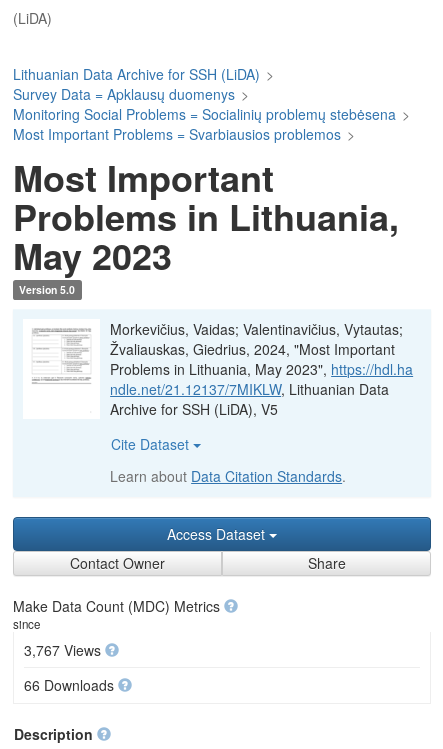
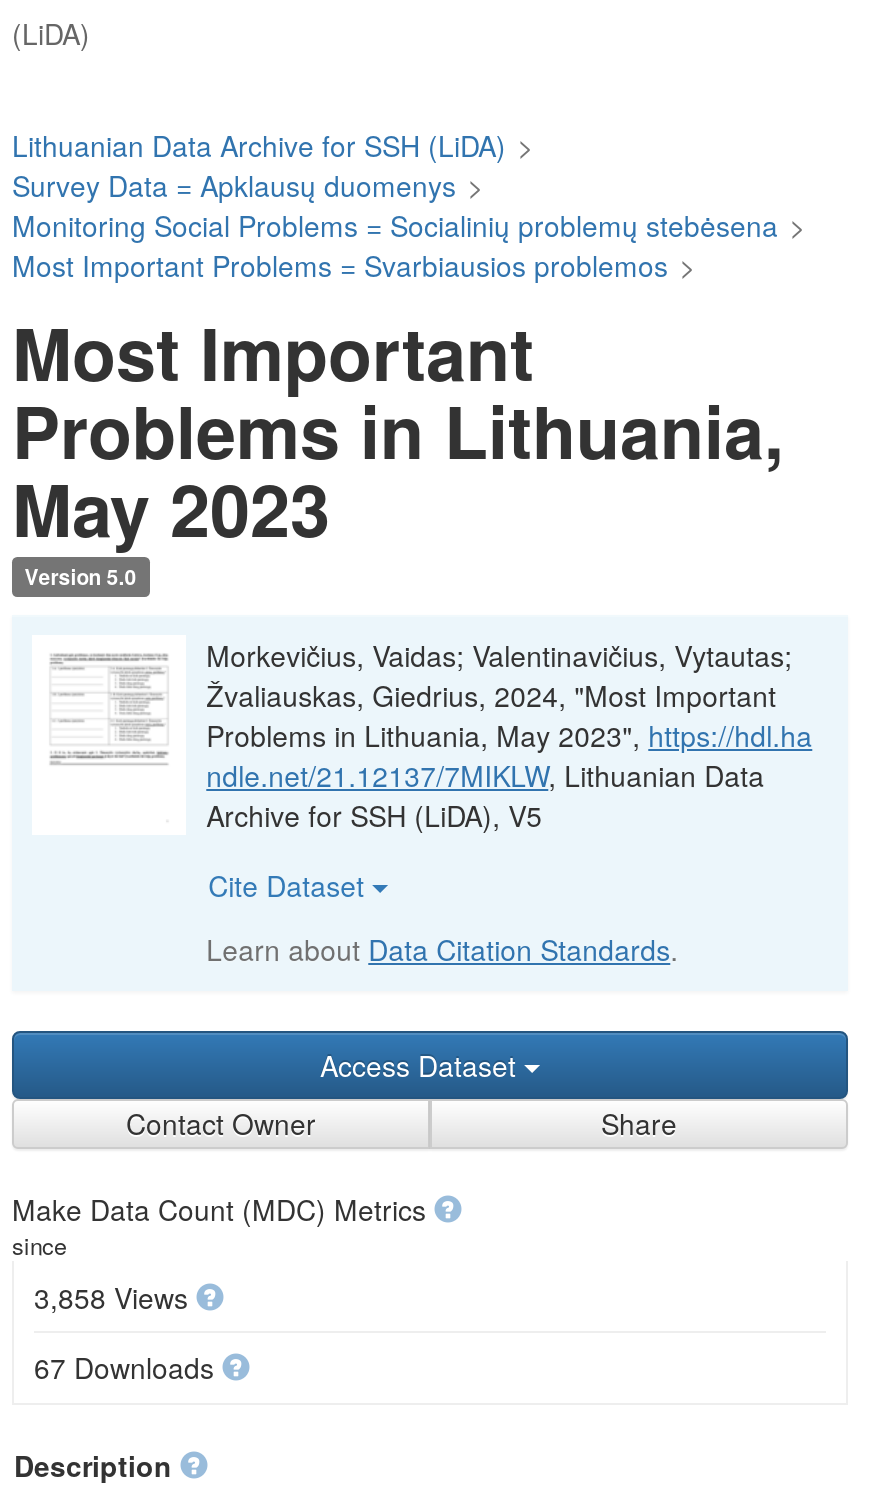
- 3,767 Views
+ 3,858 Views

- 66 Downloads
+ 67 Downloads
